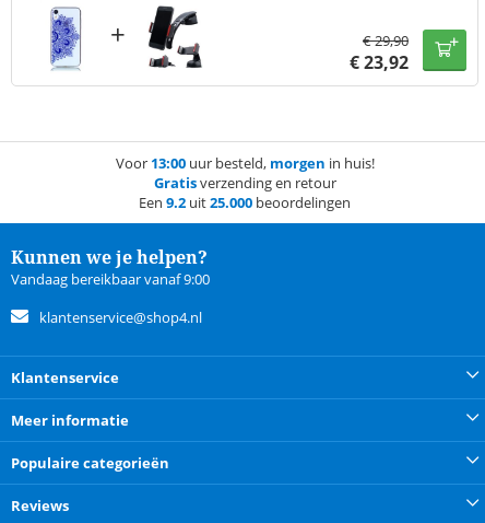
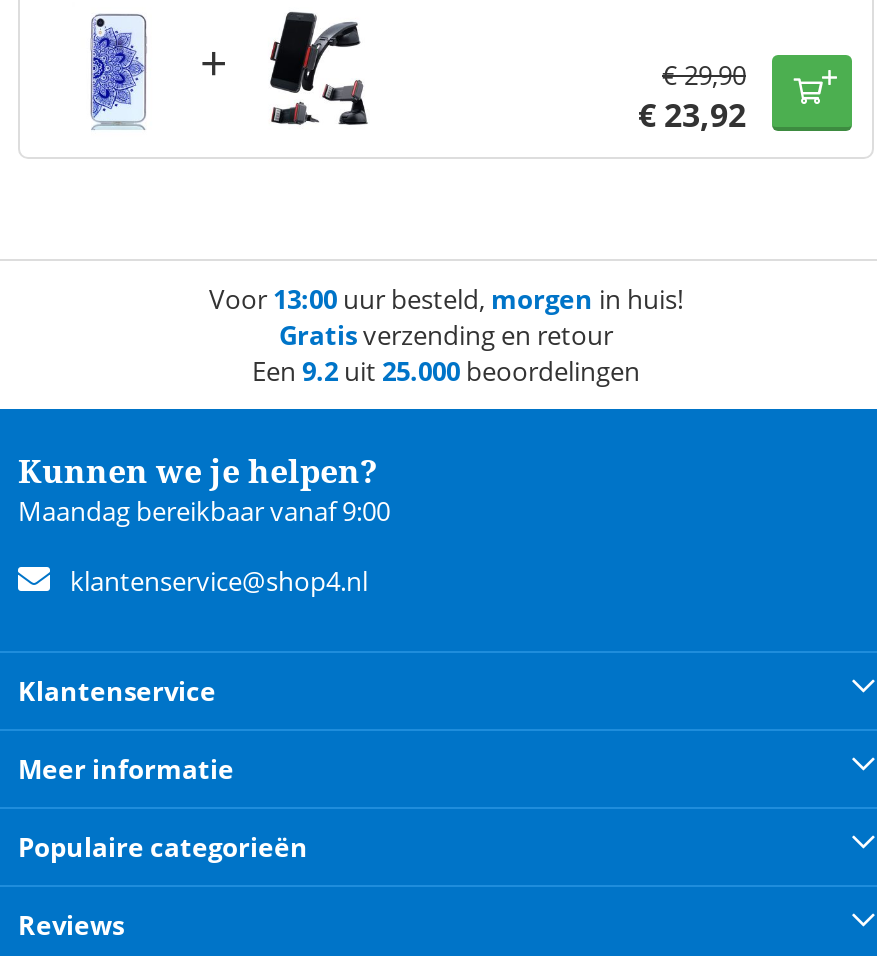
- Vandaag bereikbaar vanaf 9:00
+ Maandag bereikbaar vanaf 9:00
